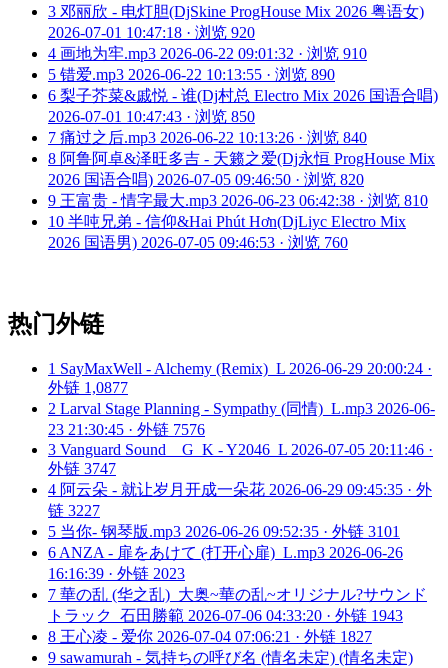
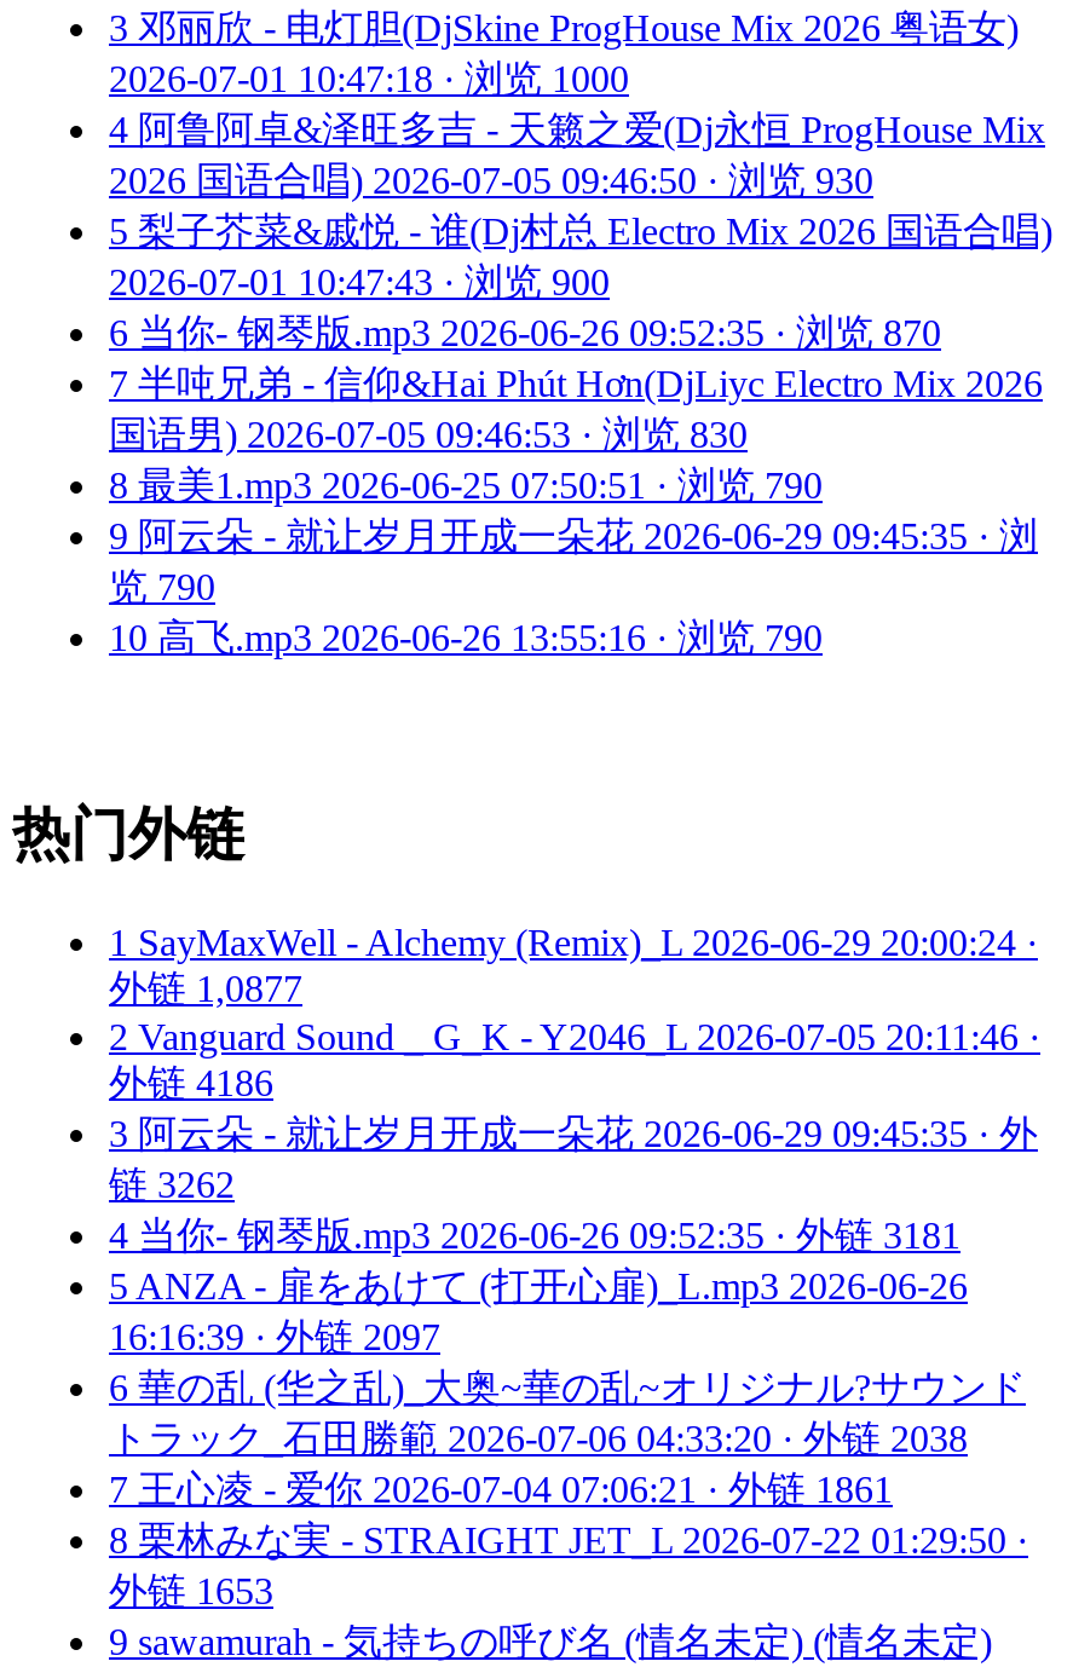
- 2026-07-01 10:47:18 · 浏览 920
- 4 画地为牢.mp3 2026-06-22 09:01:32 · 浏览 910
- 5 错爱.mp3 2026-06-22 10:13:55 · 浏览 890
- 6 梨子芥菜&戚悦 - 谁(Dj村总 Electro Mix 2026 国语合唱)
- 2026-07-01 10:47:43 · 浏览 850
- 7 痛过之后.mp3 2026-06-22 10:13:26 · 浏览 840
- 8 阿鲁阿卓&泽旺多吉 - 天籁之爱(Dj永恒 ProgHouse Mix
- 2026 国语合唱) 2026-07-05 09:46:50 · 浏览 820
- 9 王富贵 - 情字最大.mp3 2026-06-23 06:42:38 · 浏览 810
- 10 半吨兄弟 - 信仰&Hai Phút Hơn(DjLiyc Electro Mix
- 2026 国语男) 2026-07-05 09:46:53 · 浏览 760
+ 2026-07-01 10:47:18 · 浏览 1000
+ 4 阿鲁阿卓&泽旺多吉 - 天籁之爱(Dj永恒 ProgHouse Mix
+ 2026 国语合唱) 2026-07-05 09:46:50 · 浏览 930
+ 5 梨子芥菜&戚悦 - 谁(Dj村总 Electro Mix 2026 国语合唱)
+ 2026-07-01 10:47:43 · 浏览 900
+ 6 当你- 钢琴版.mp3 2026-06-26 09:52:35 · 浏览 870
+ 7 半吨兄弟 - 信仰&Hai Phút Hơn(DjLiyc Electro Mix 2026
+ 国语男) 2026-07-05 09:46:53 · 浏览 830
+ 8 最美1.mp3 2026-06-25 07:50:51 · 浏览 790
+ 9 阿云朵 - 就让岁月开成一朵花 2026-06-29 09:45:35 · 浏
+ 览 790
+ 10 高飞.mp3 2026-06-26 13:55:16 · 浏览 790

- 2 Larval Stage Planning - Sympathy (同情)_L.mp3 2026-06-
- 23 21:30:45 · 外链 7576
- 3 Vanguard Sound _ G_K - Y2046_L 2026-07-05 20:11:46 ·
- 外链 3747
- 4 阿云朵 - 就让岁月开成一朵花 2026-06-29 09:45:35 · 外
- 链 3227
- 5 当你- 钢琴版.mp3 2026-06-26 09:52:35 · 外链 3101
- 6 ANZA - 扉をあけて (打开心扉)_L.mp3 2026-06-26
- 16:16:39 · 外链 2023
- 7 華の乱 (华之乱)_大奥~華の乱~オリジナル?サウンド
- トラック_石田勝範 2026-07-06 04:33:20 · 外链 1943
- 8 王心凌 - 爱你 2026-07-04 07:06:21 · 外链 1827
+ 2 Vanguard Sound _ G_K - Y2046_L 2026-07-05 20:11:46 ·
+ 外链 4186
+ 3 阿云朵 - 就让岁月开成一朵花 2026-06-29 09:45:35 · 外
+ 链 3262
+ 4 当你- 钢琴版.mp3 2026-06-26 09:52:35 · 外链 3181
+ 5 ANZA - 扉をあけて (打开心扉)_L.mp3 2026-06-26
+ 16:16:39 · 外链 2097
+ 6 華の乱 (华之乱)_大奥~華の乱~オリジナル?サウンド
+ トラック_石田勝範 2026-07-06 04:33:20 · 外链 2038
+ 7 王心凌 - 爱你 2026-07-04 07:06:21 · 外链 1861
+ 8 栗林みな実 - STRAIGHT JET_L 2026-07-22 01:29:50 ·
+ 外链 1653
